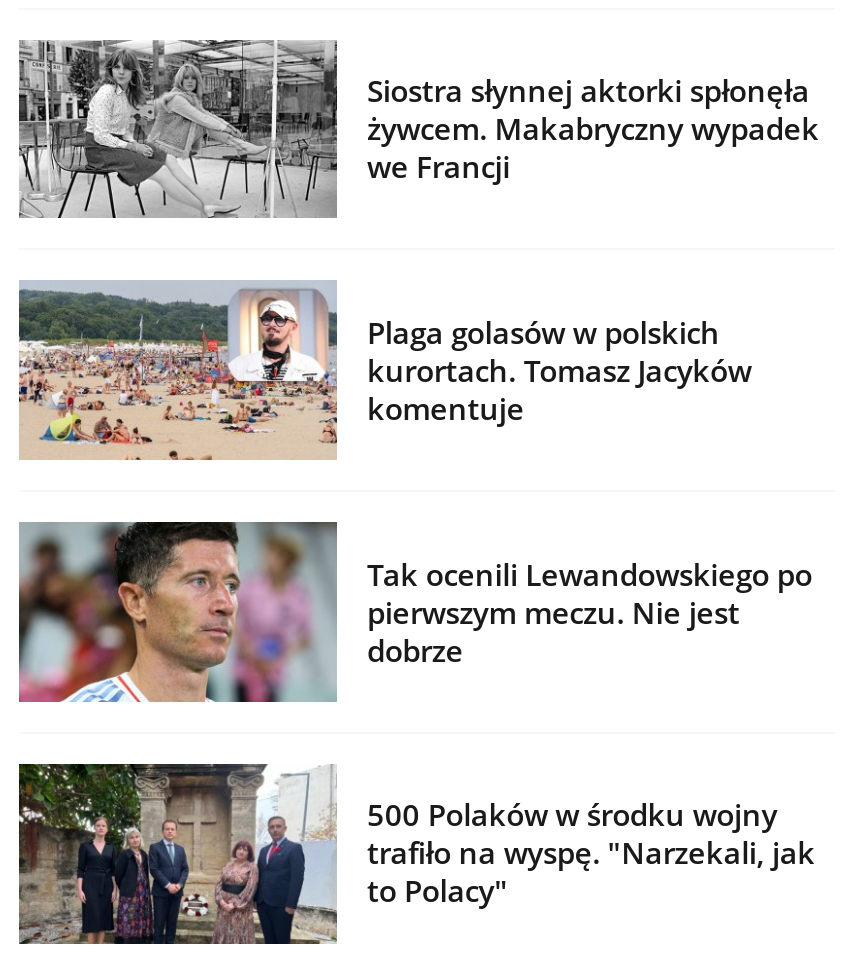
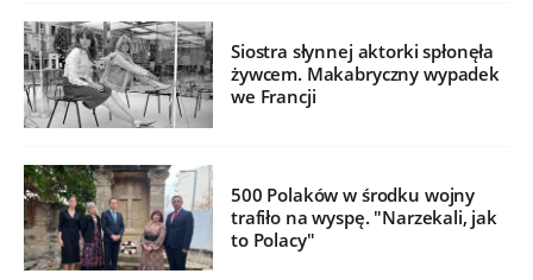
- [image]
- Plaga golasów w polskich
- kurortach. Tomasz Jacyków
- komentuje

- [image]
- Tak ocenili Lewandowskiego po
- pierwszym meczu. Nie jest
- dobrze
